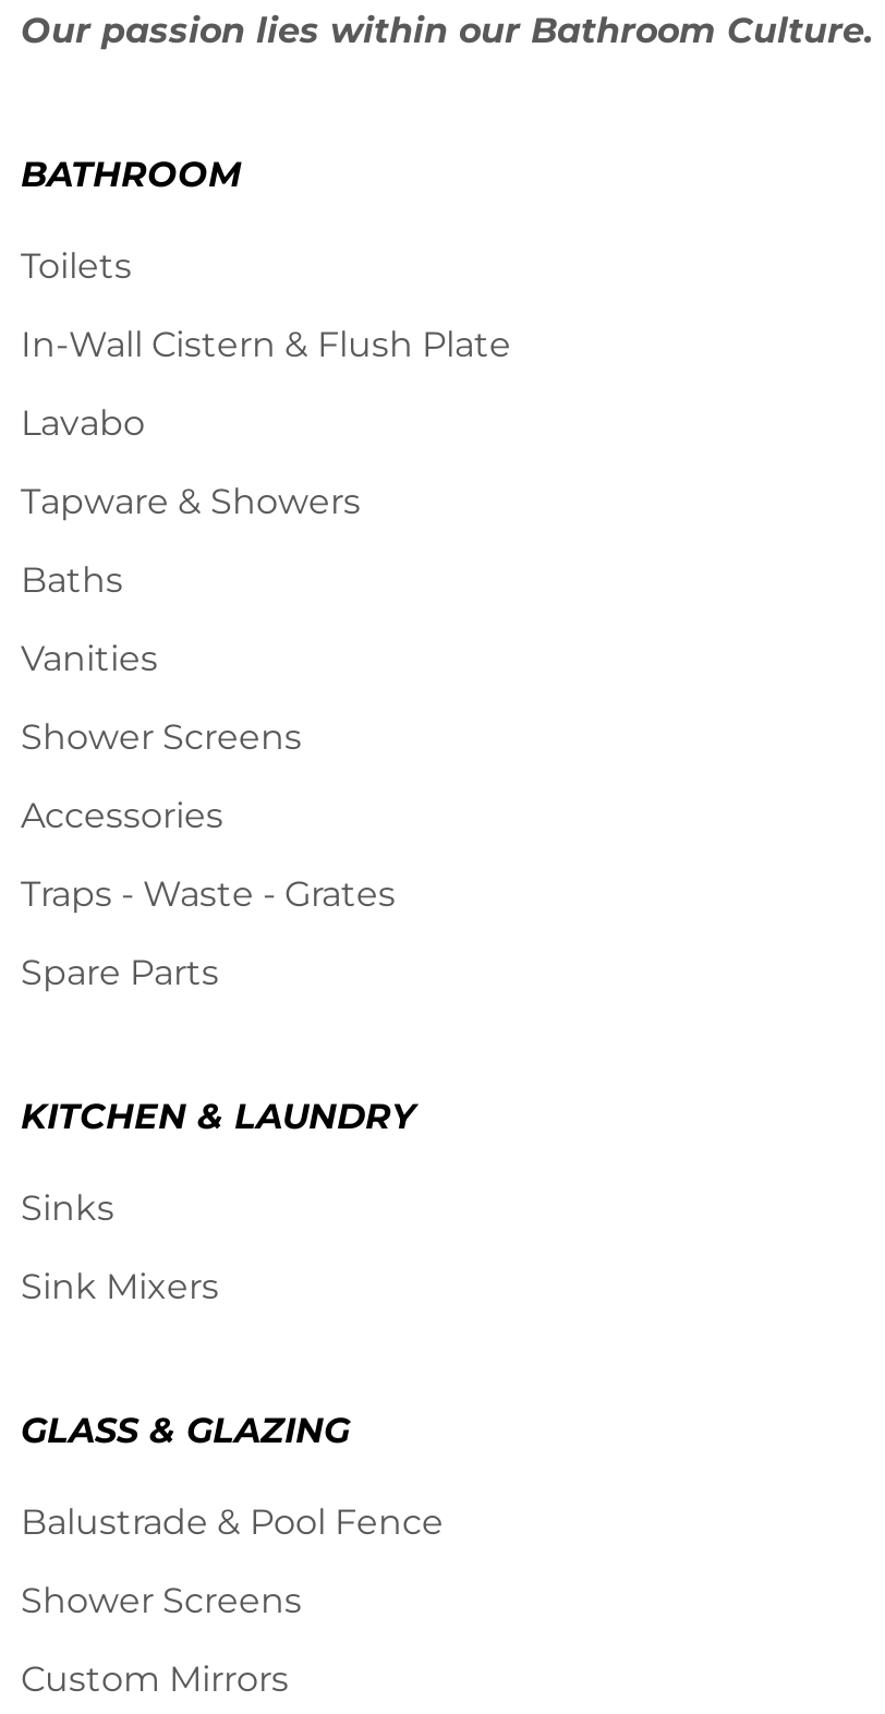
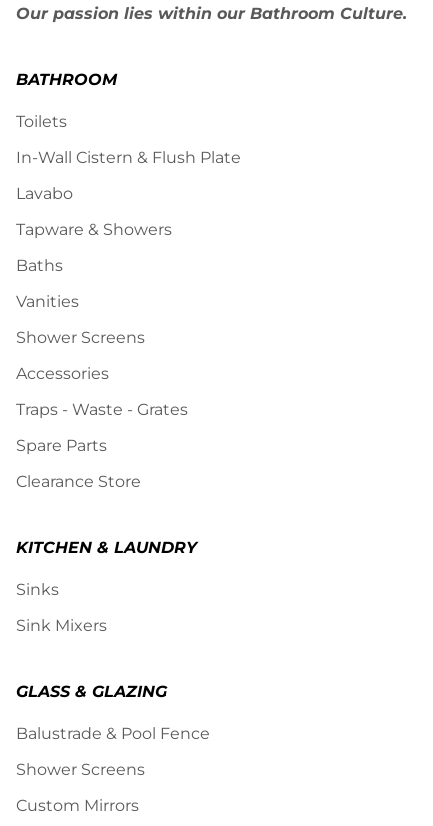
+ Clearance Store
